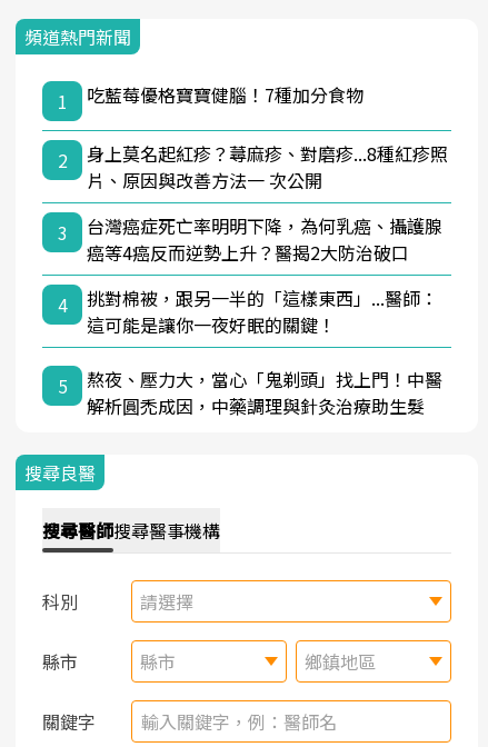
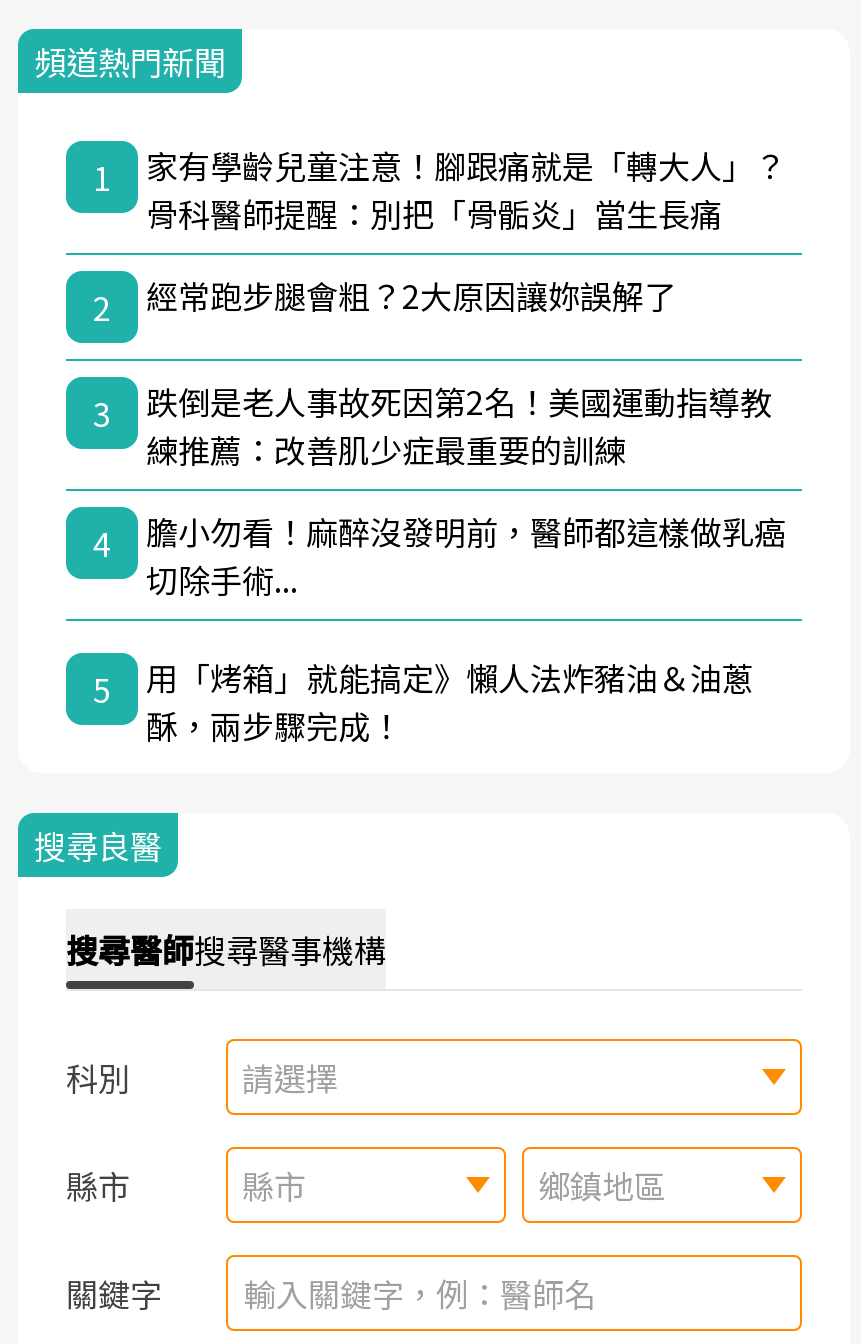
- 吃藍莓優格寶寶健腦！7種加分食物
+ 家有學齡兒童注意！腳跟痛就是「轉大人」？
+ 骨科醫師提醒：別把「骨骺炎」當生長痛

- 身上莫名起紅疹？蕁麻疹、對磨疹...8種紅疹照
- 片、原因與改善方法一 次公開
+ 經常跑步腿會粗？2大原因讓妳誤解了

- 台灣癌症死亡率明明下降，為何乳癌、攝護腺
- 癌等4癌反而逆勢上升？醫揭2大防治破口
+ 跌倒是老人事故死因第2名！美國運動指導教
+ 練推薦：改善肌少症最重要的訓練

- 挑對棉被，跟另一半的「這樣東西」...醫師：
- 這可能是讓你一夜好眠的關鍵！
+ 膽小勿看！麻醉沒發明前，醫師都這樣做乳癌
+ 切除手術...

- 熬夜、壓力大，當心「鬼剃頭」找上門！中醫
- 解析圓禿成因，中藥調理與針灸治療助生髮
+ 用「烤箱」就能搞定》懶人法炸豬油＆油蔥
+ 酥，兩步驟完成！
